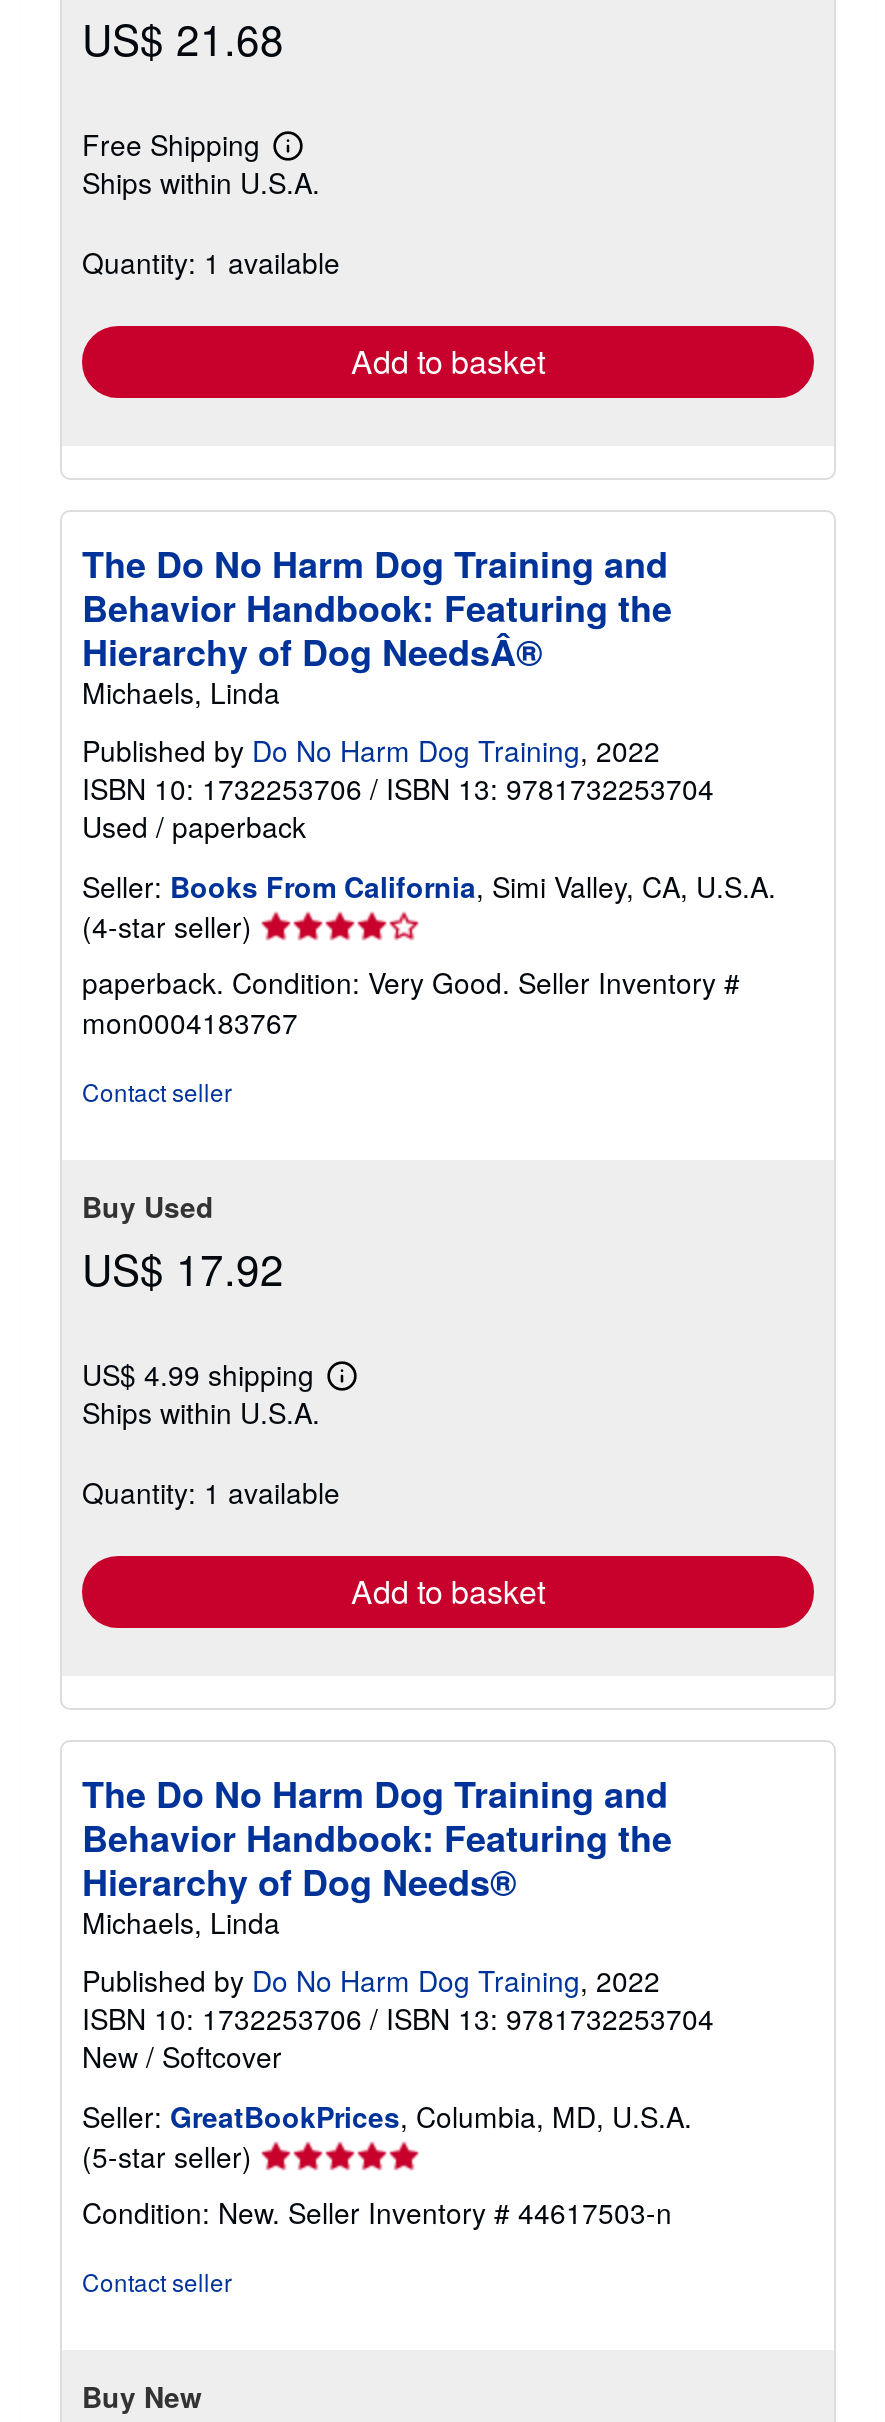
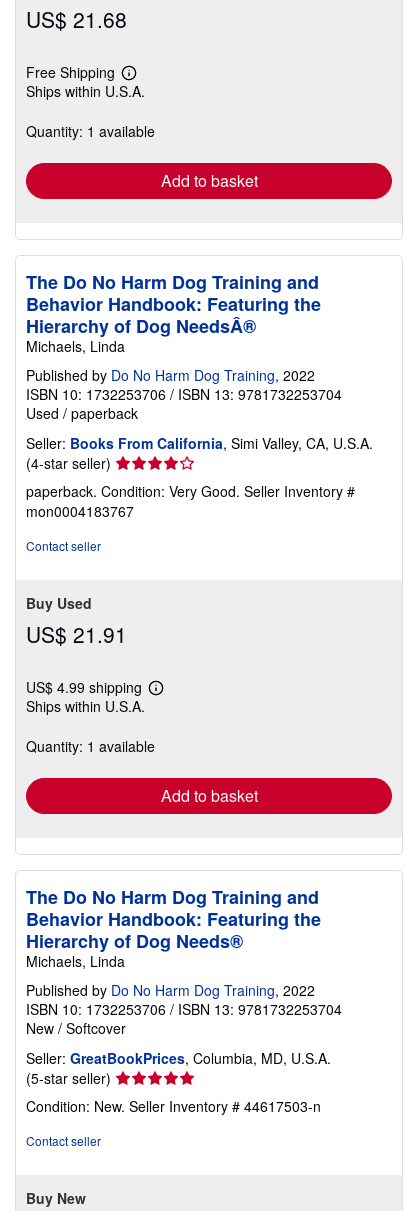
- US$ 17.92
+ US$ 21.91
